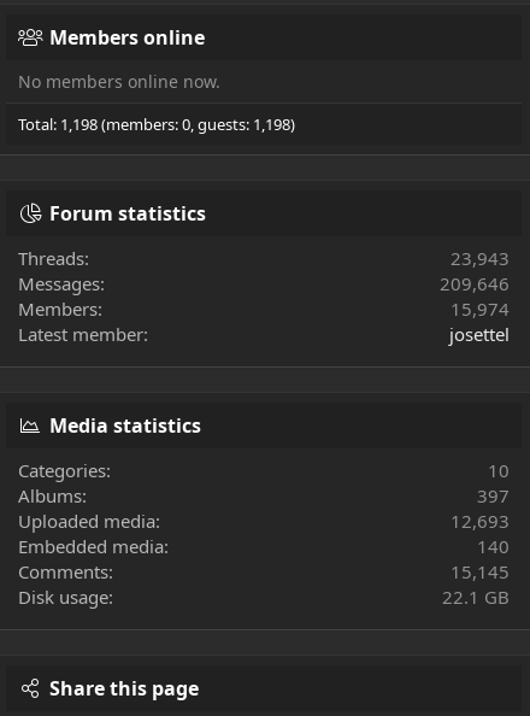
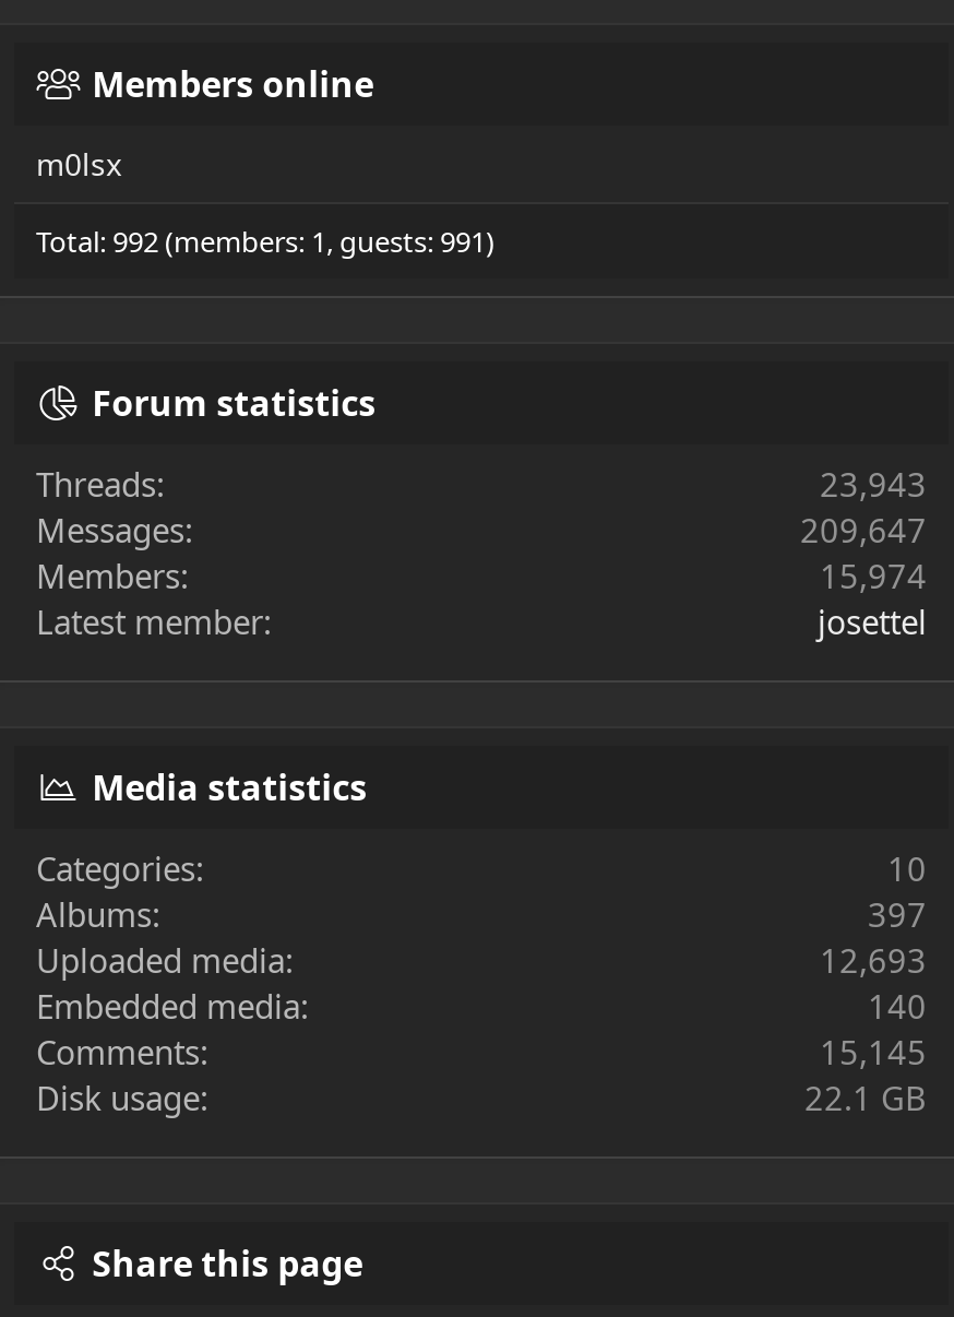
- No members online now.
+ m0lsx

- Total: 1,198 (members: 0, guests: 1,198)
+ Total: 992 (members: 1, guests: 991)

- 209,646
+ 209,647
